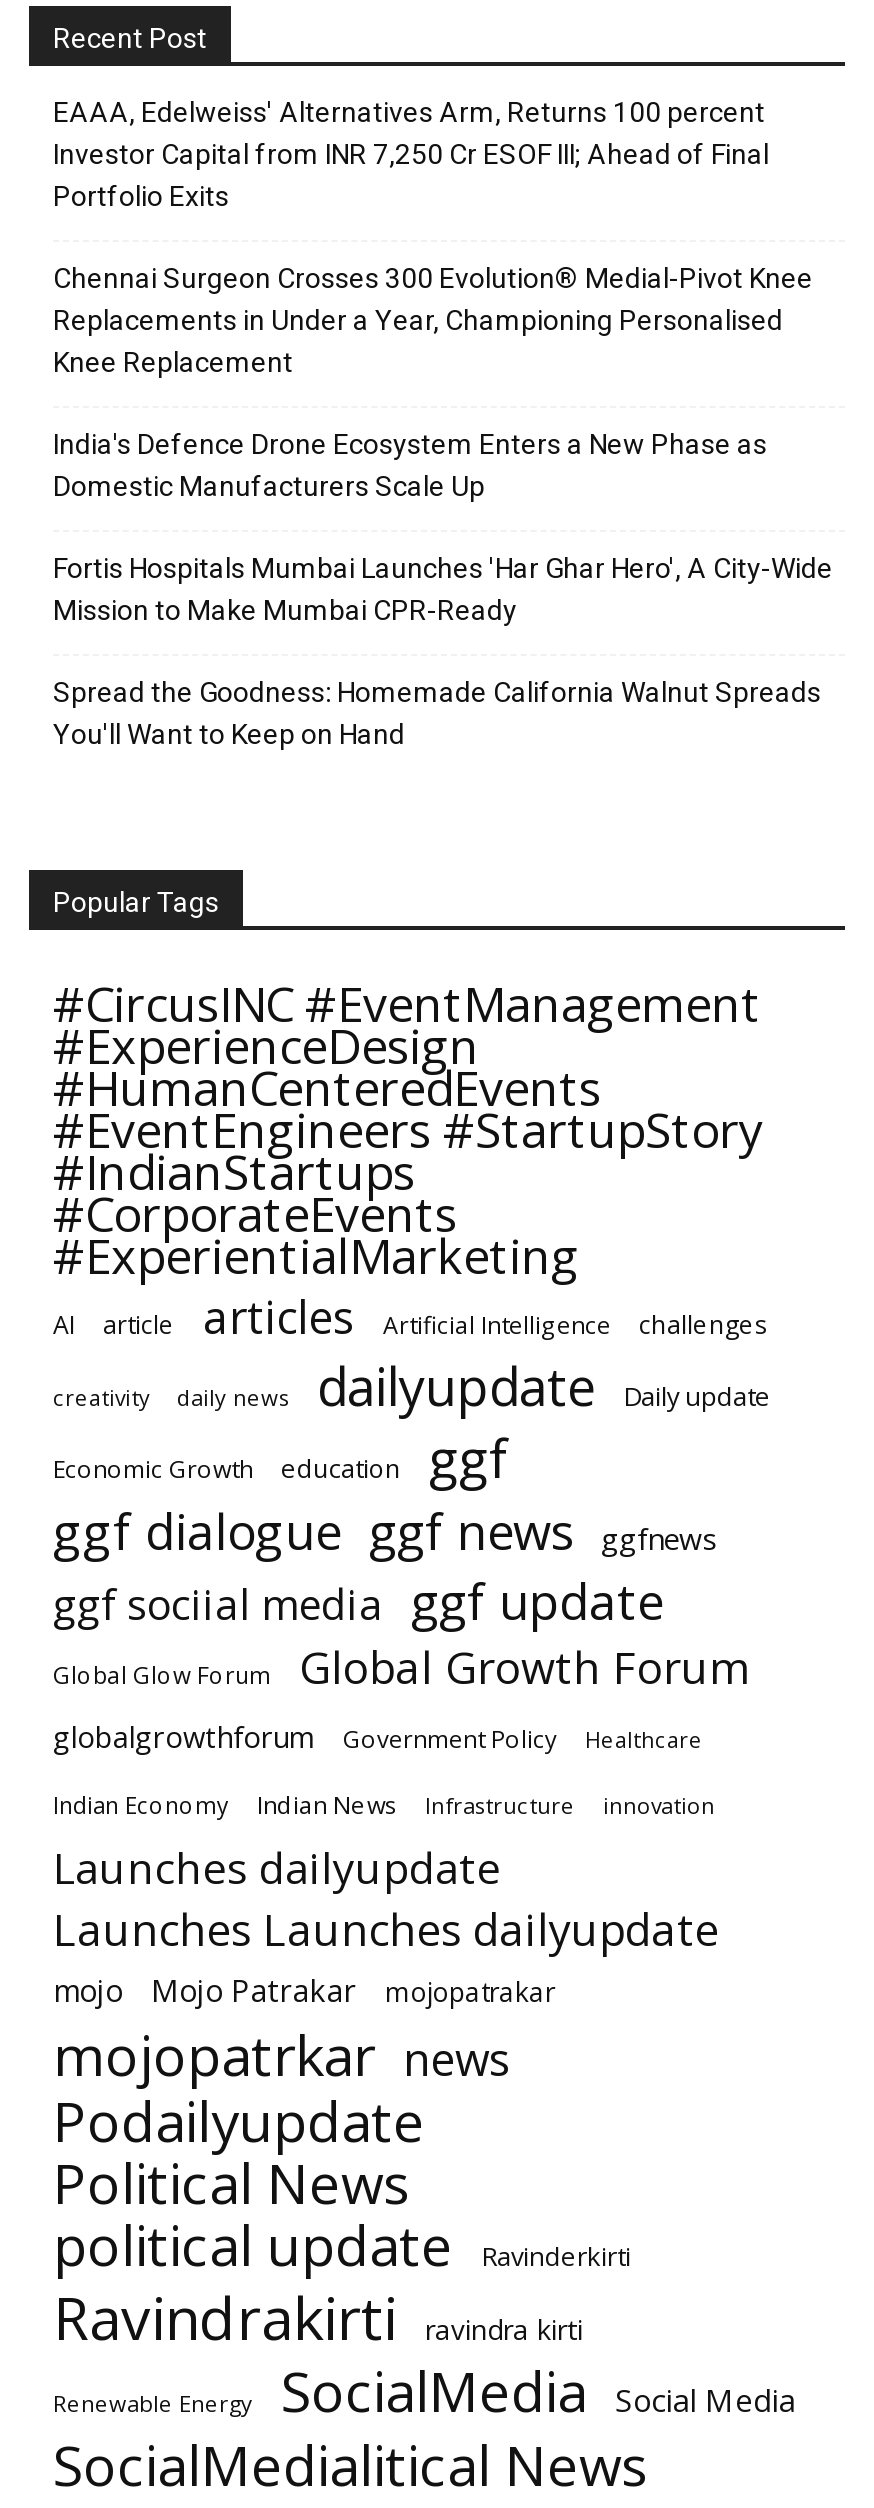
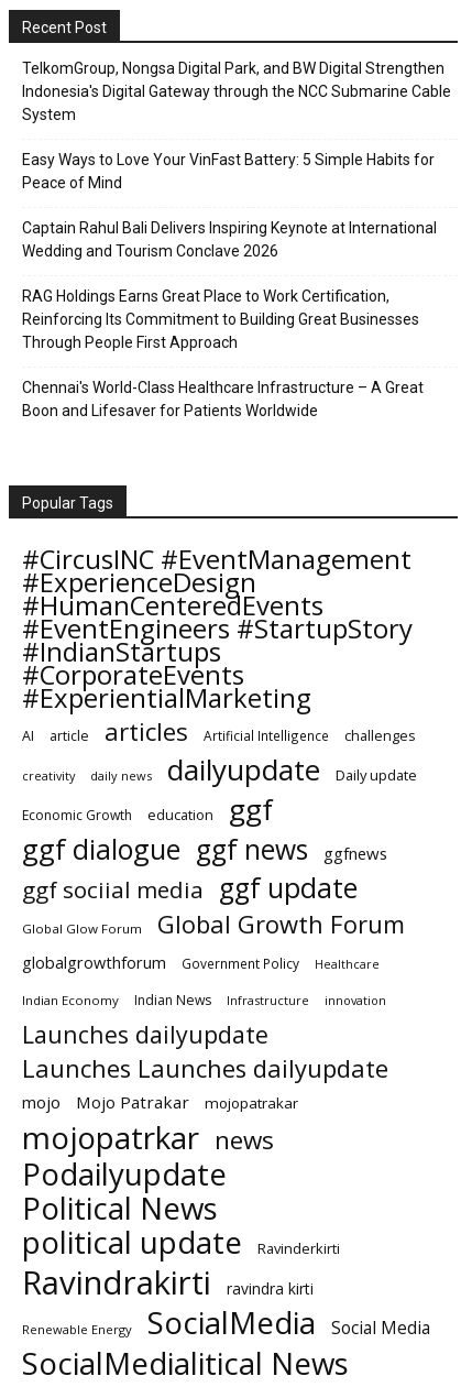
- EAAA, Edelweiss' Alternatives Arm, Returns 100 percent
- Investor Capital from INR 7,250 Cr ESOF III; Ahead of Final
- Portfolio Exits
+ TelkomGroup, Nongsa Digital Park, and BW Digital Strengthen
+ Indonesia's Digital Gateway through the NCC Submarine Cable
+ System

- Chennai Surgeon Crosses 300 Evolution® Medial-Pivot Knee
- Replacements in Under a Year, Championing Personalised
- Knee Replacement
+ Easy Ways to Love Your VinFast Battery: 5 Simple Habits for
+ Peace of Mind

- India's Defence Drone Ecosystem Enters a New Phase as
- Domestic Manufacturers Scale Up
+ Captain Rahul Bali Delivers Inspiring Keynote at International
+ Wedding and Tourism Conclave 2026

- Fortis Hospitals Mumbai Launches 'Har Ghar Hero', A City-Wide
- Mission to Make Mumbai CPR-Ready
+ RAG Holdings Earns Great Place to Work Certification,
+ Reinforcing Its Commitment to Building Great Businesses
+ Through People First Approach

- Spread the Goodness: Homemade California Walnut Spreads
- You'll Want to Keep on Hand
+ Chennai's World-Class Healthcare Infrastructure – A Great
+ Boon and Lifesaver for Patients Worldwide
